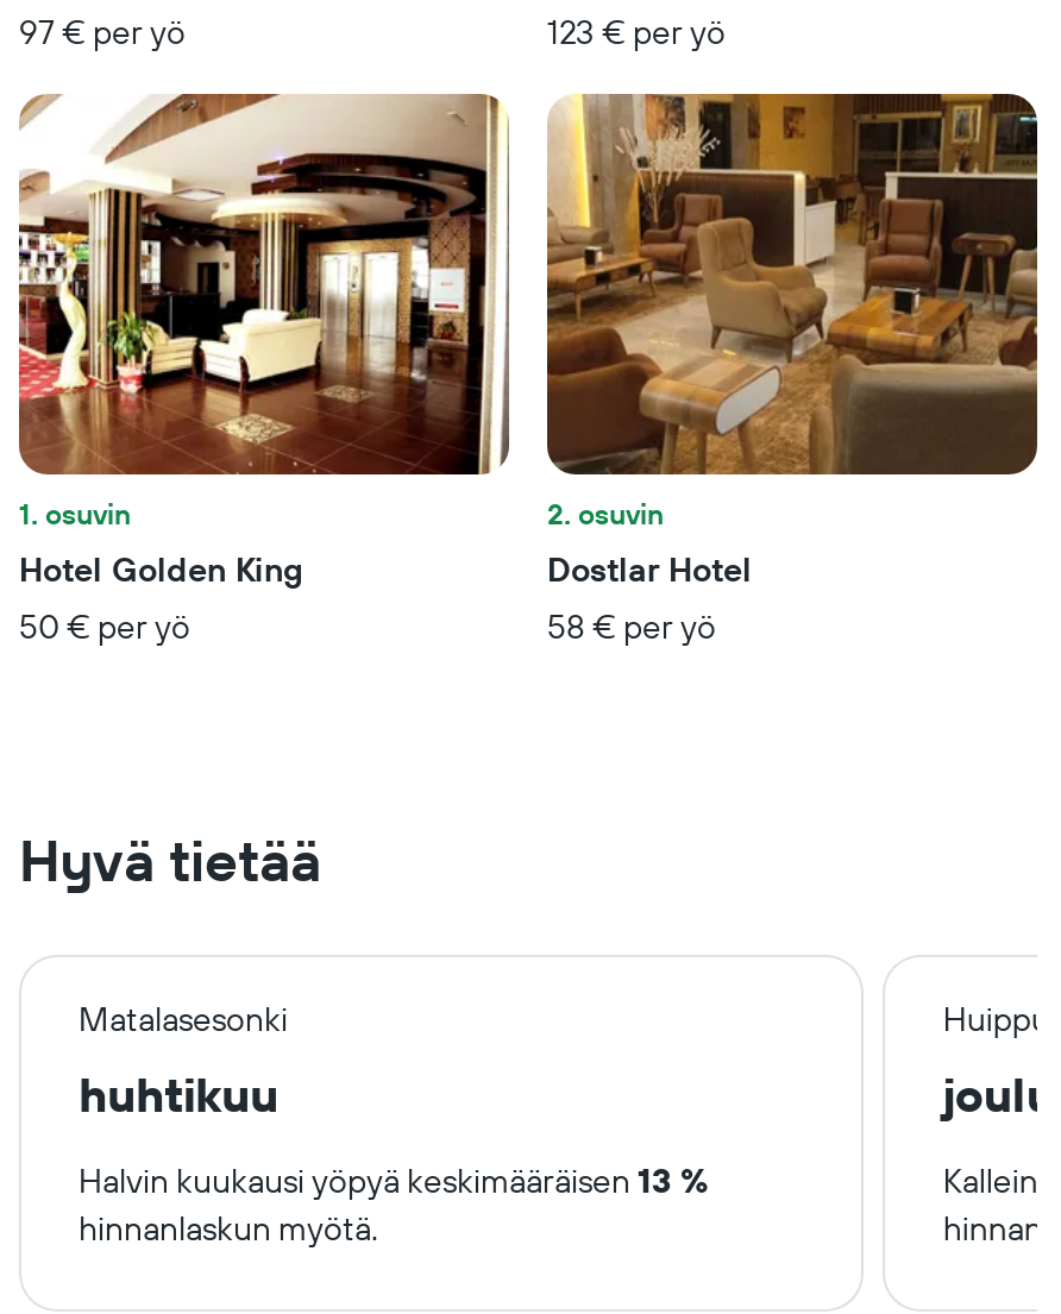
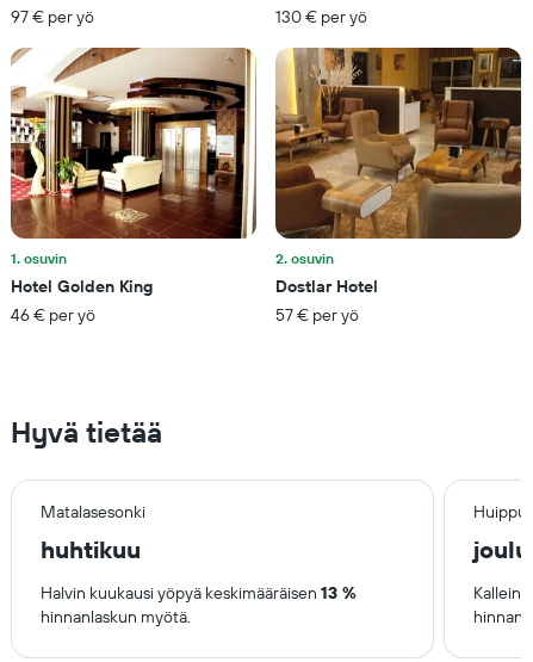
- 123 € per yö
+ 130 € per yö

- 50 € per yö
+ 46 € per yö

- 58 € per yö
+ 57 € per yö
